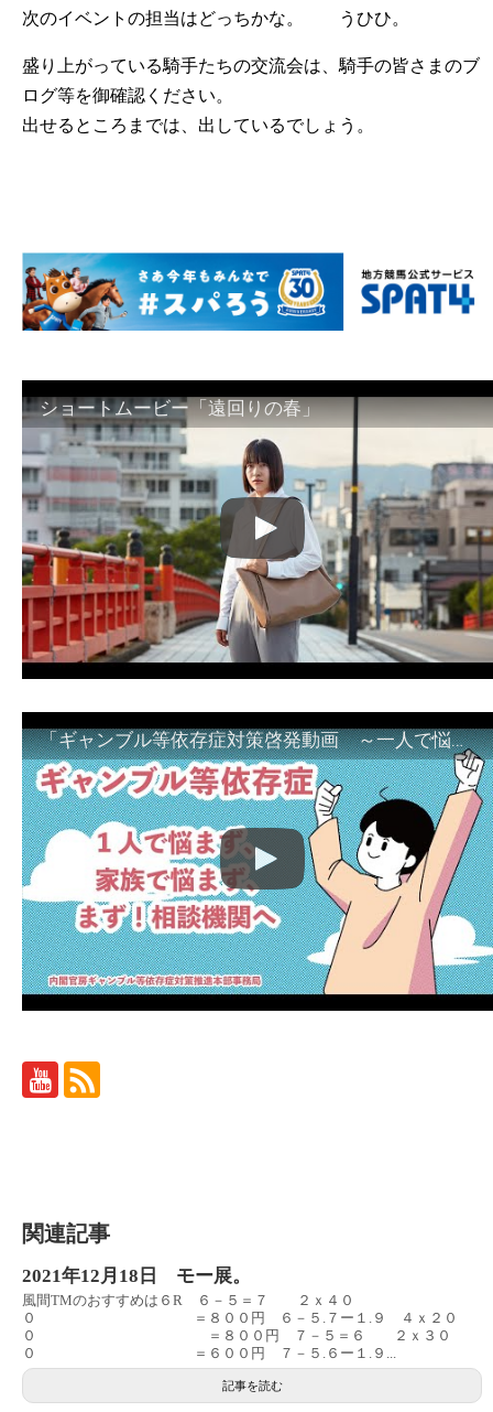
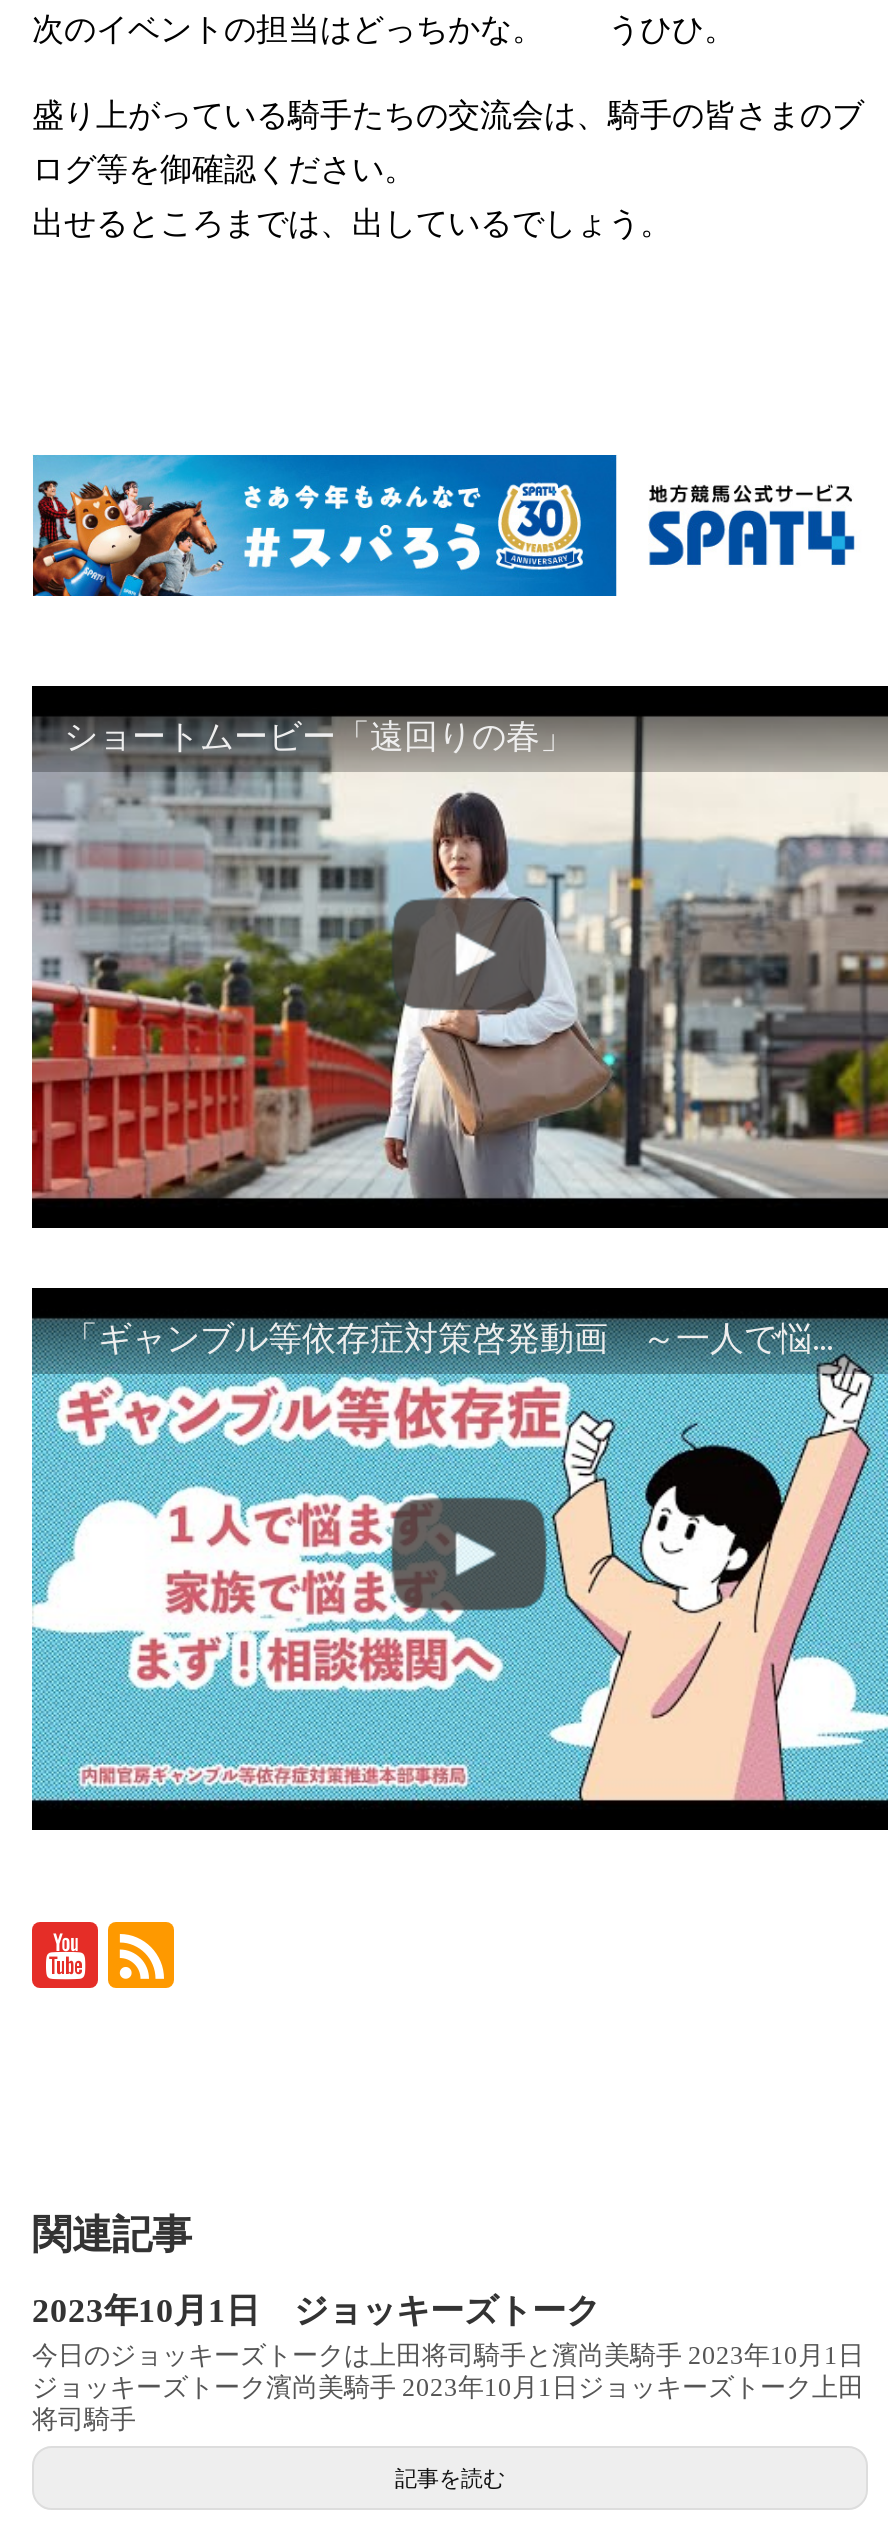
- 2021年12月18日 モー展。
- 風間TMのおすすめは６R ６－５＝７ ２ｘ４０
- ０ ＝８００円 ６－５.７ー１.９ ４ｘ２０
- ０ ＝８００円 ７－５＝６ ２ｘ３０
- ０ ＝６００円 ７－５.６ー１.９...
+ 2023年10月1日 ジョッキーズトーク
+ 今日のジョッキーズトークは上田将司騎手と濱尚美騎手 2023年10月1日
+ ジョッキーズトーク濱尚美騎手 2023年10月1日ジョッキーズトーク上田
+ 将司騎手
